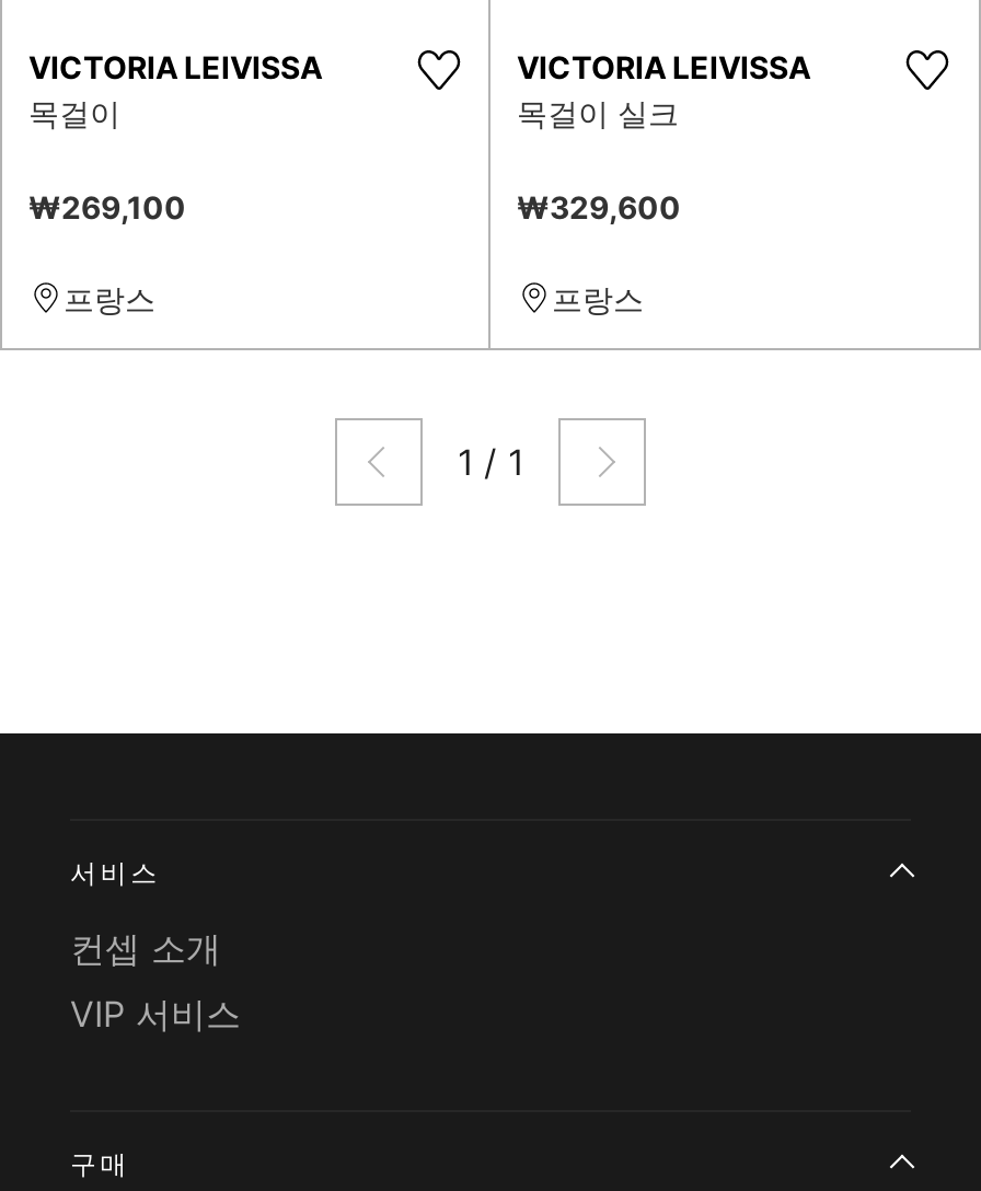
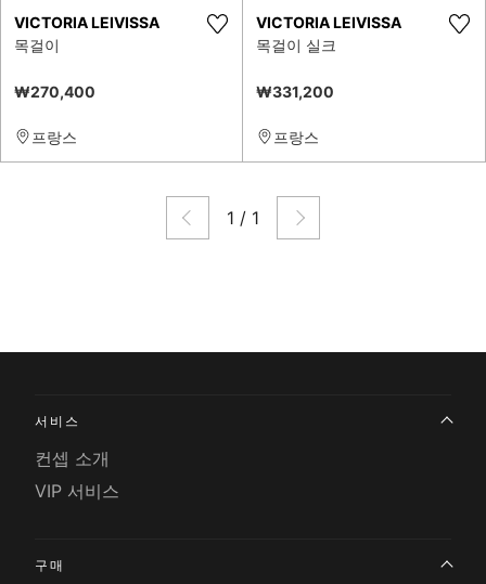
- ₩269,100
+ ₩270,400

- ₩329,600
+ ₩331,200
